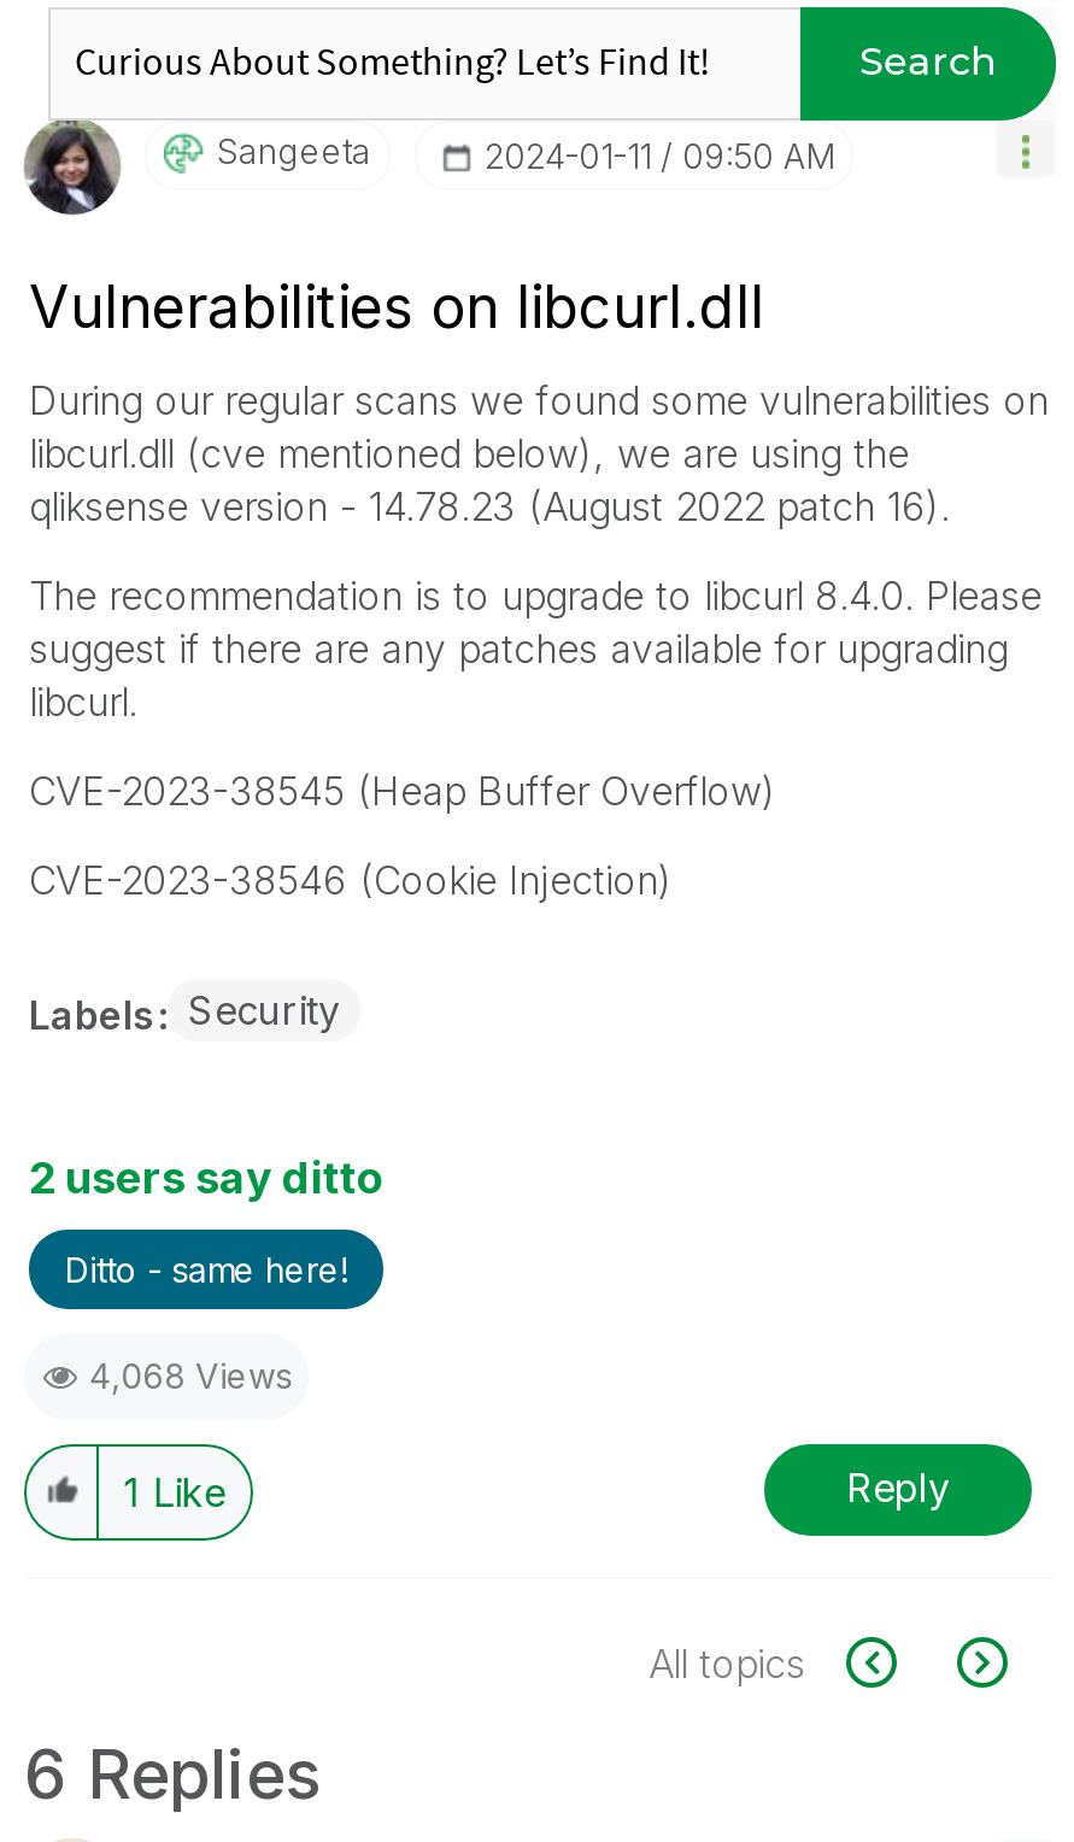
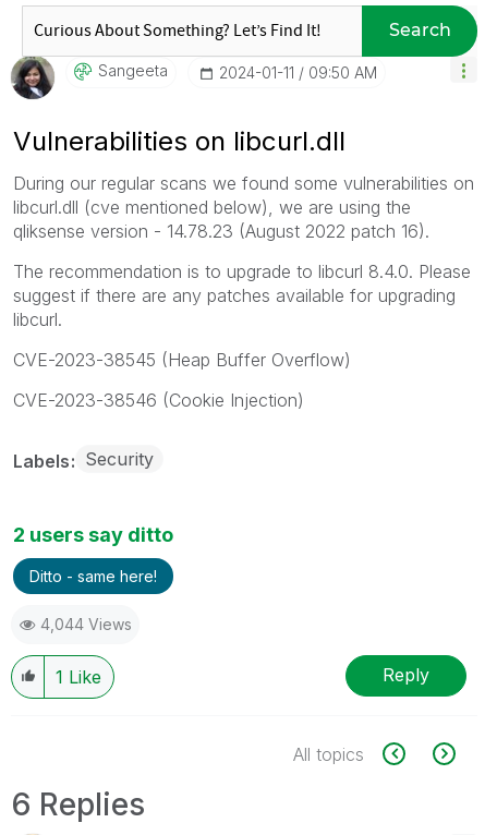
- 4,068 Views
+ 4,044 Views
